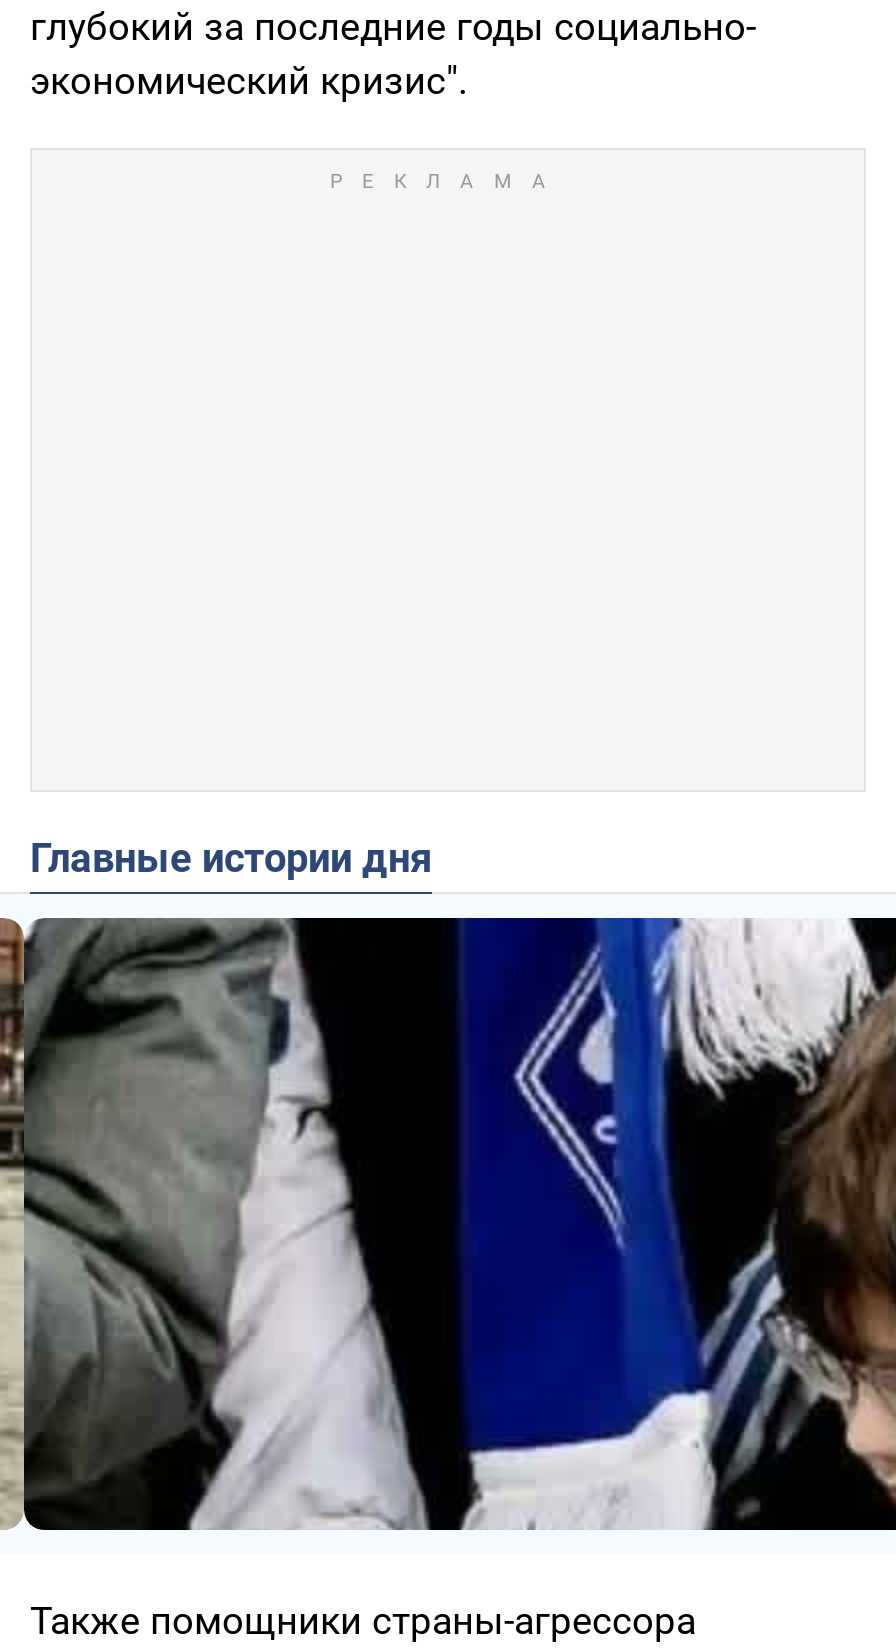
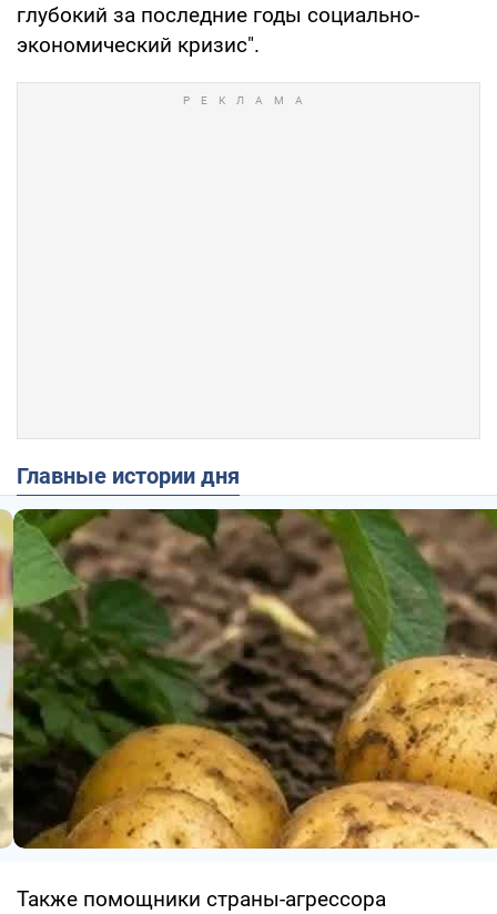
- [image]
+ [image]
